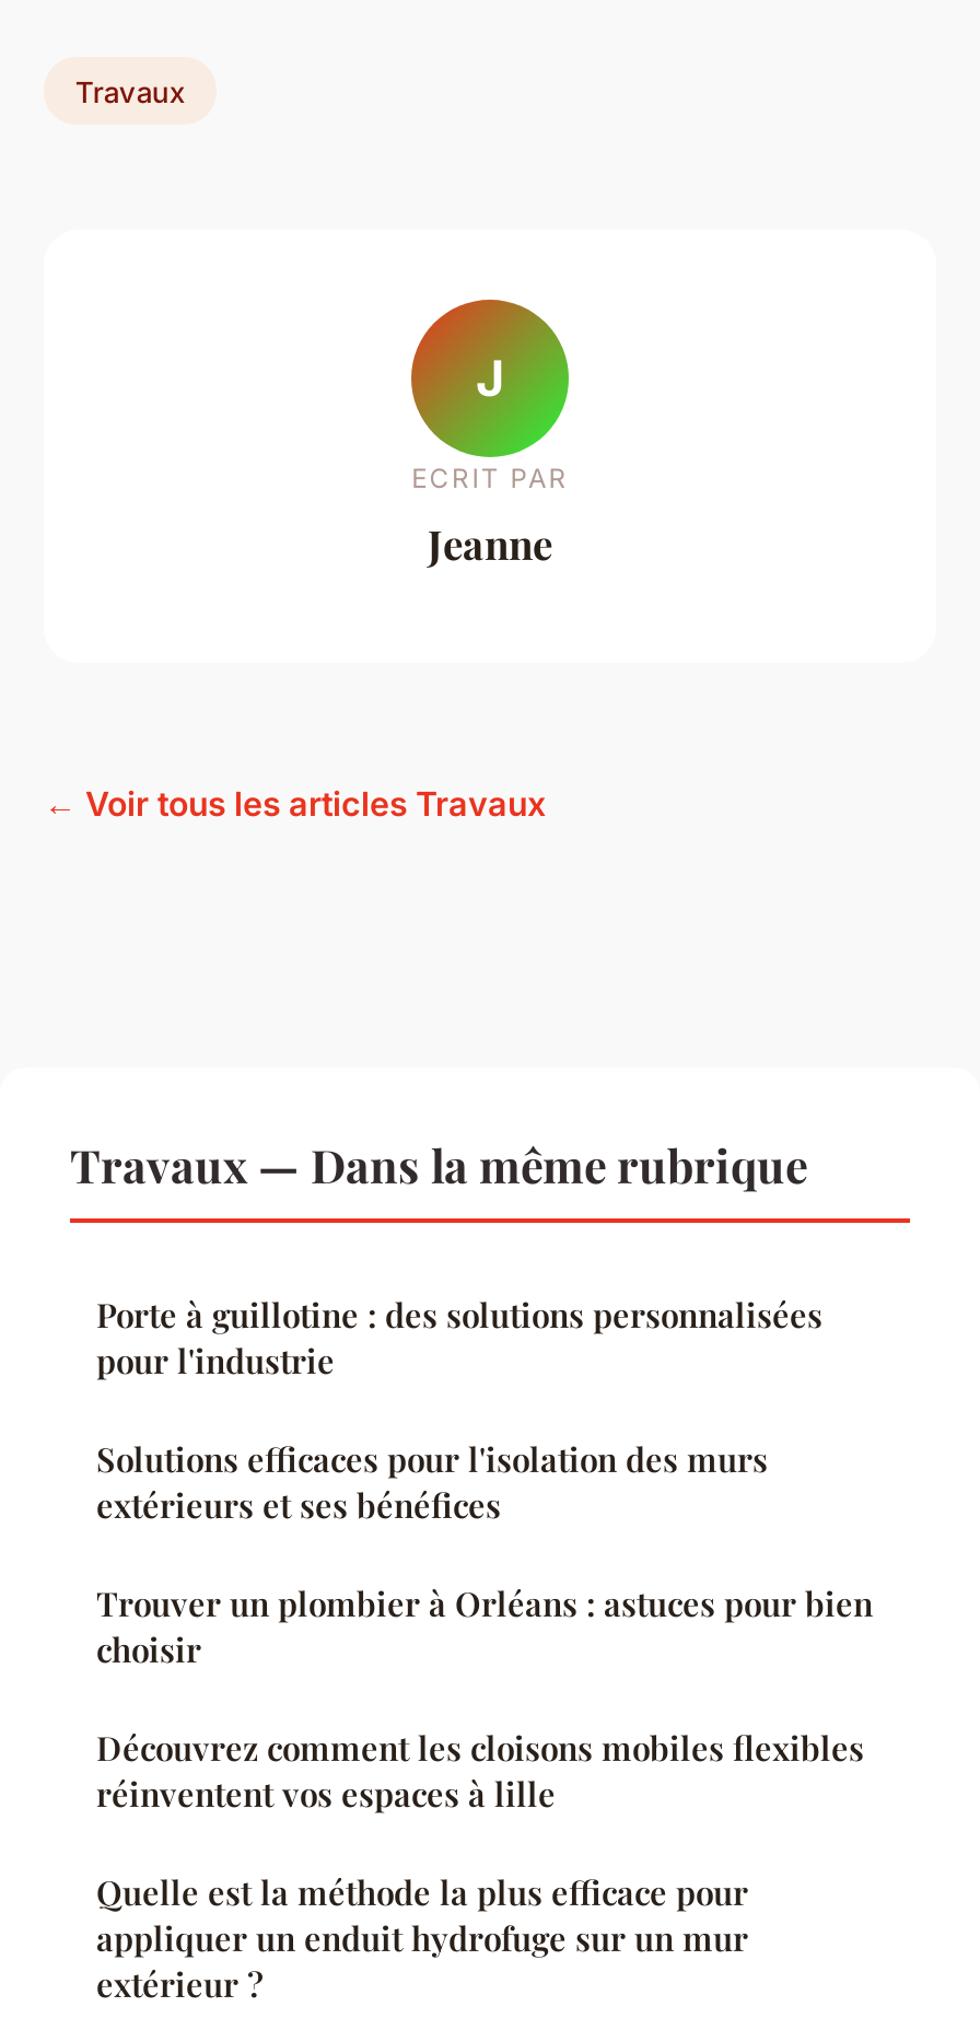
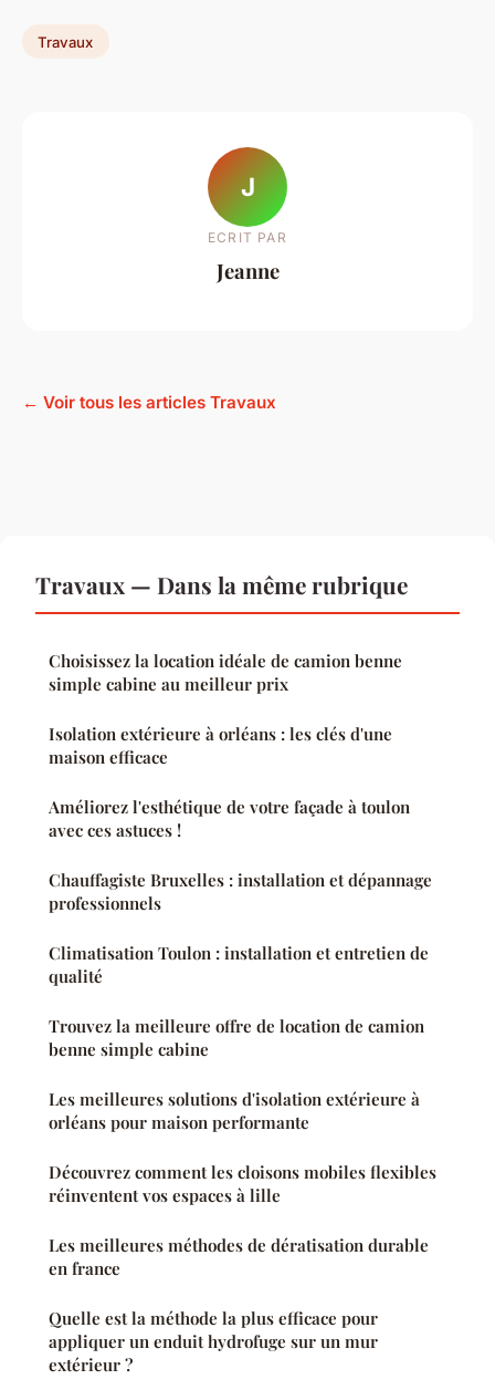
- Porte à guillotine : des solutions personnalisées
- pour l'industrie
- Solutions efficaces pour l'isolation des murs
- extérieurs et ses bénéfices
- Trouver un plombier à Orléans : astuces pour bien
- choisir
+ Choisissez la location idéale de camion benne
+ simple cabine au meilleur prix
+ Isolation extérieure à orléans : les clés d'une
+ maison efficace
+ Améliorez l'esthétique de votre façade à toulon
+ avec ces astuces !
+ Chauffagiste Bruxelles : installation et dépannage
+ professionnels
+ Climatisation Toulon : installation et entretien de
+ qualité
+ Trouvez la meilleure offre de location de camion
+ benne simple cabine
+ Les meilleures solutions d'isolation extérieure à
+ orléans pour maison performante

+ Les meilleures méthodes de dératisation durable
+ en france
